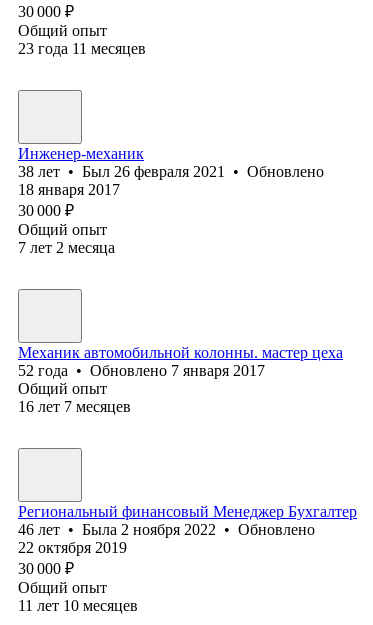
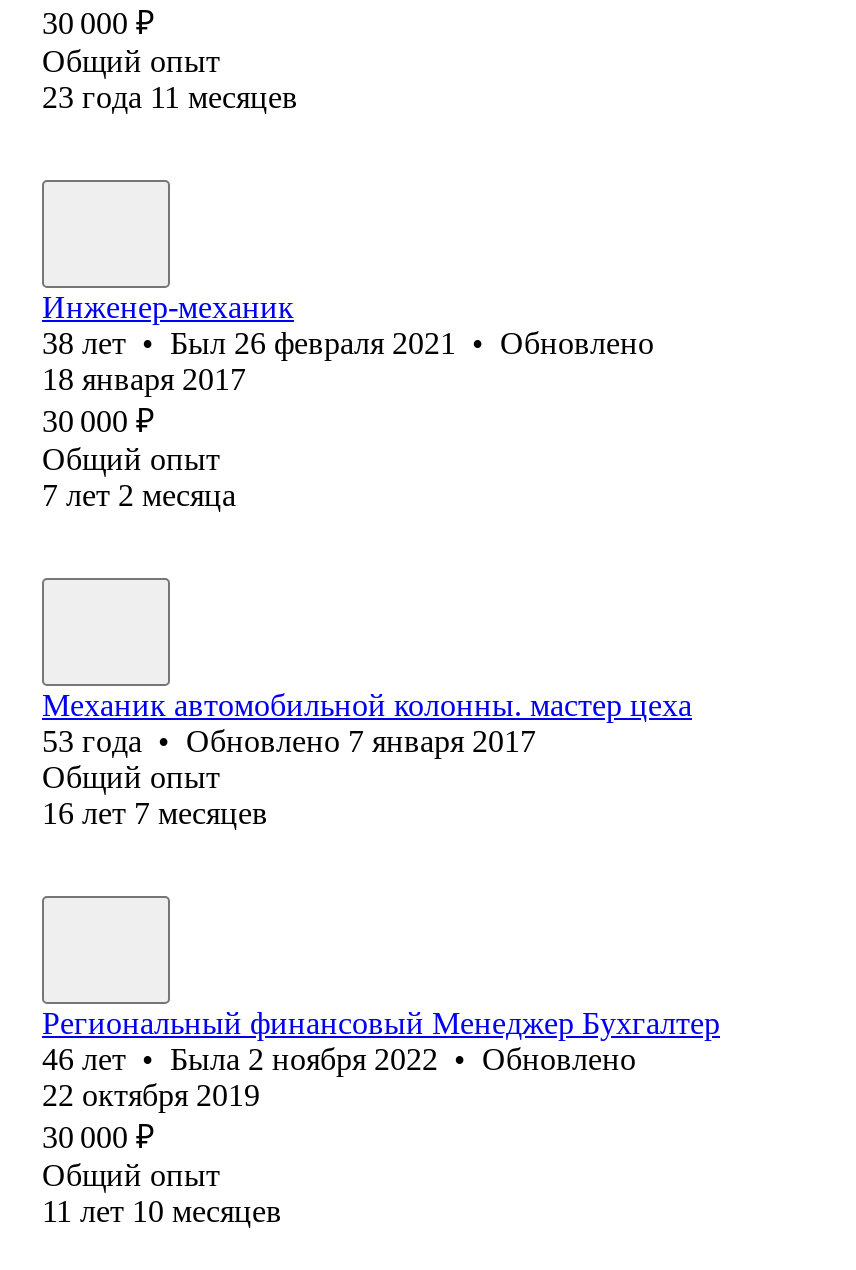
- 52 года • Обновлено 7 января 2017
+ 53 года • Обновлено 7 января 2017
